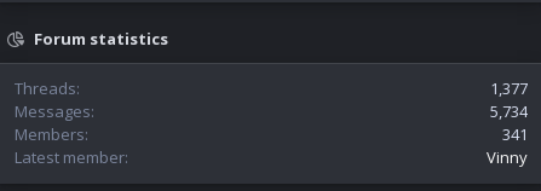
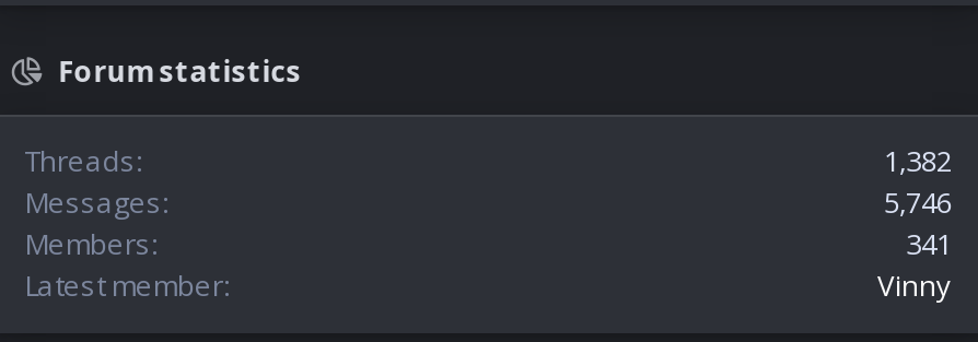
- 1,377
+ 1,382

- 5,734
+ 5,746
